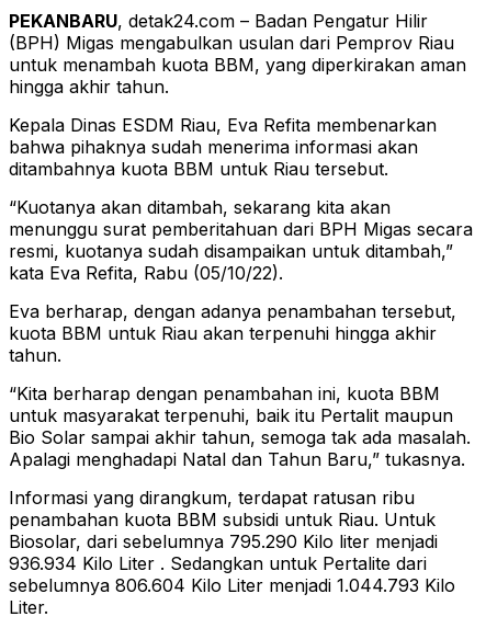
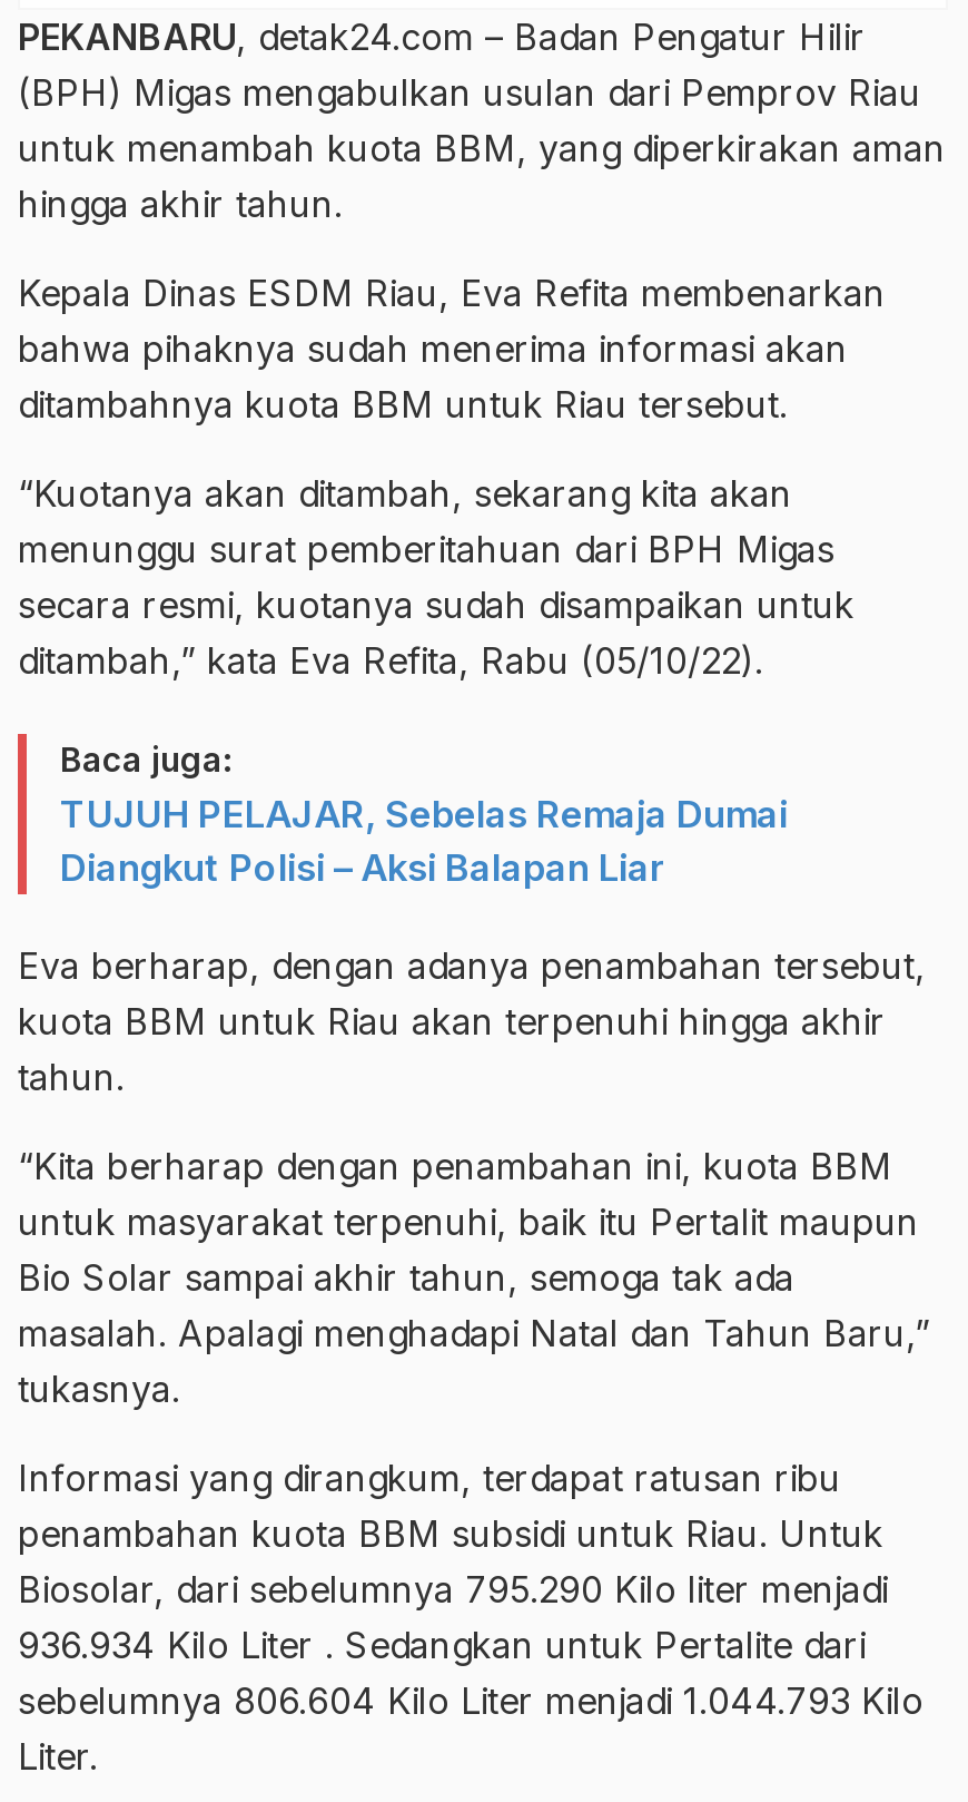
- menunggu surat pemberitahuan dari BPH Migas secara
- resmi, kuotanya sudah disampaikan untuk ditambah,”
- kata Eva Refita, Rabu (05/10/22).
+ menunggu surat pemberitahuan dari BPH Migas
+ secara resmi, kuotanya sudah disampaikan untuk
+ ditambah,” kata Eva Refita, Rabu (05/10/22).
+ Baca juga:
+ TUJUH PELAJAR, Sebelas Remaja Dumai
+ Diangkut Polisi – Aksi Balapan Liar
